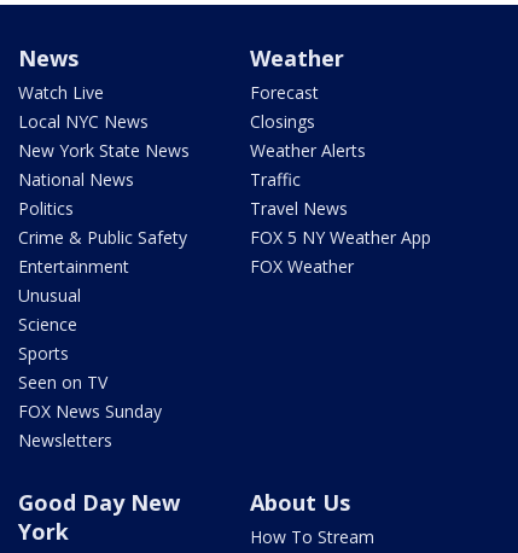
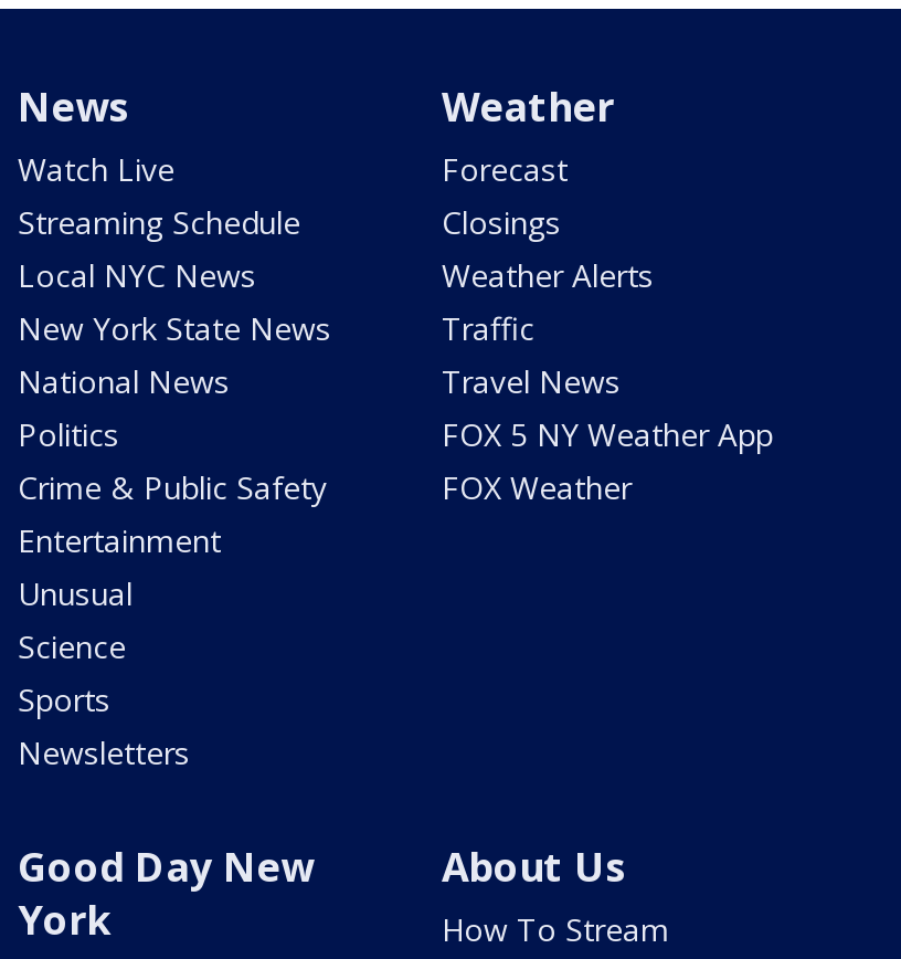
moved down: Local NYC News | New York State News | National News | ... | Science | Sports

+ Streaming Schedule

- Seen on TV
- FOX News Sunday
